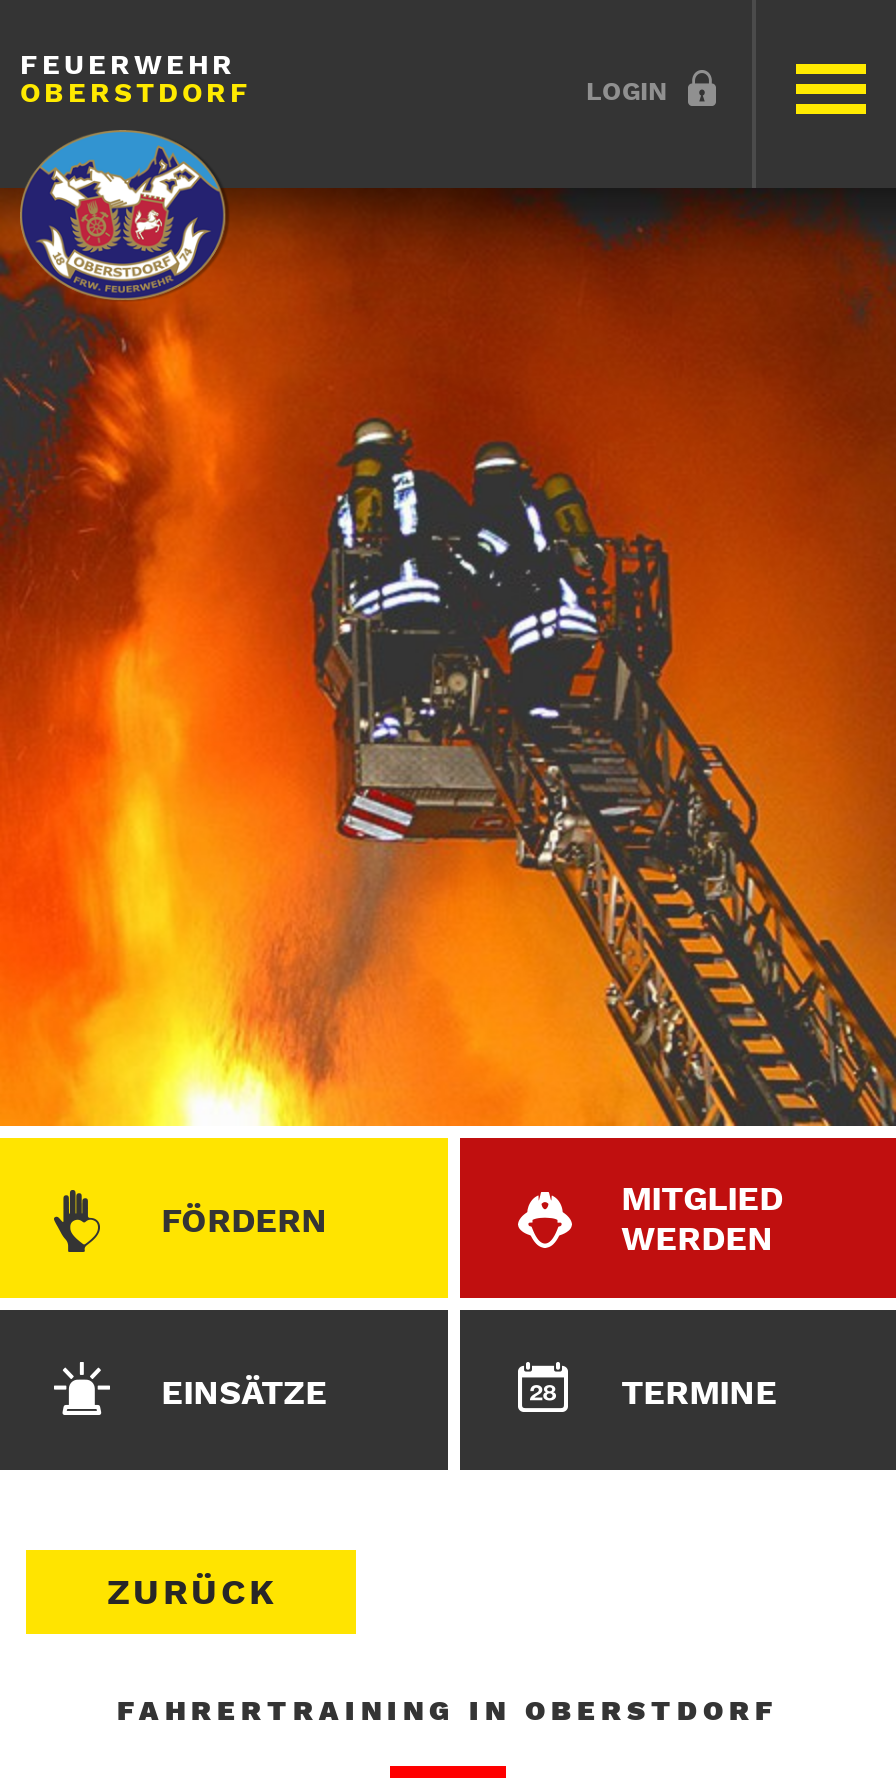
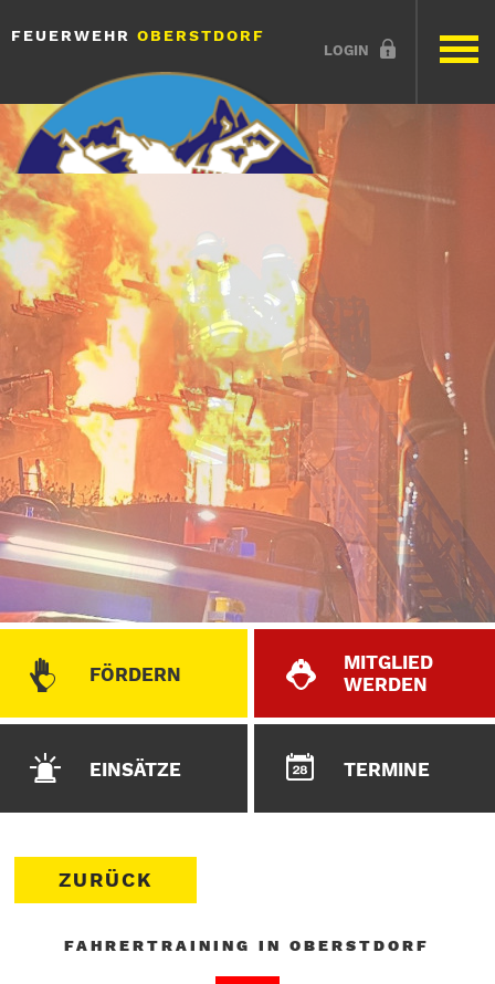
- [image]
+ [image]
